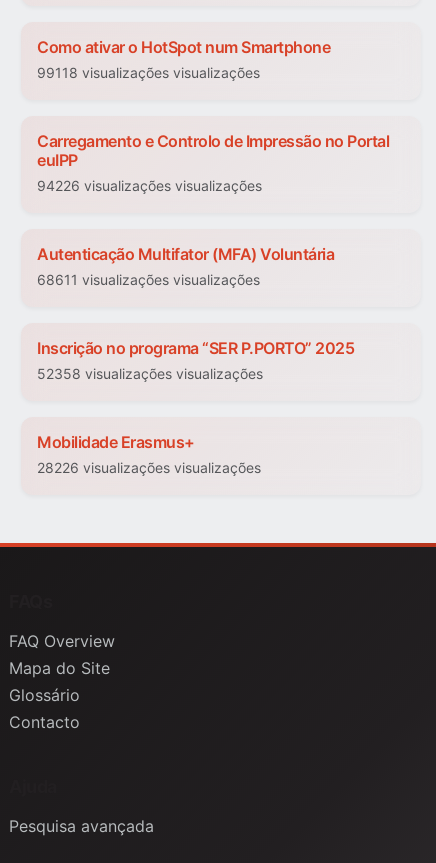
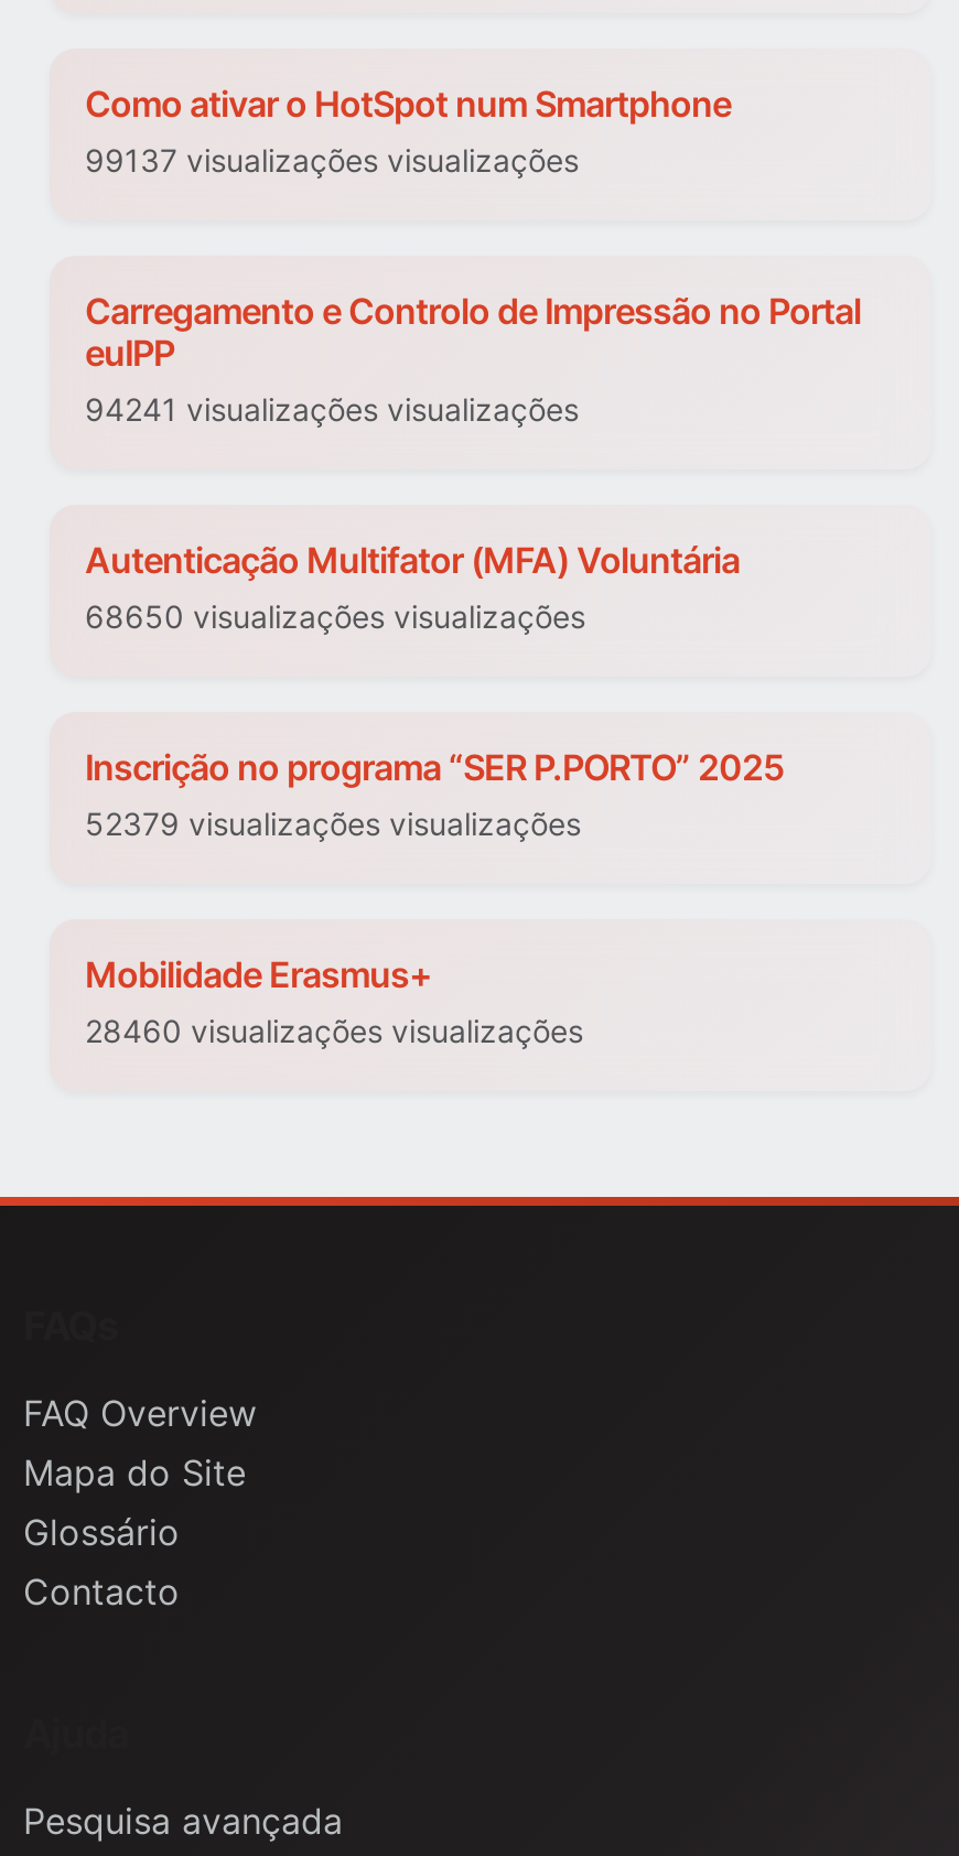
- 99118 visualizações visualizações
+ 99137 visualizações visualizações

- 94226 visualizações visualizações
+ 94241 visualizações visualizações

- 68611 visualizações visualizações
+ 68650 visualizações visualizações

- 52358 visualizações visualizações
+ 52379 visualizações visualizações

- 28226 visualizações visualizações
+ 28460 visualizações visualizações
